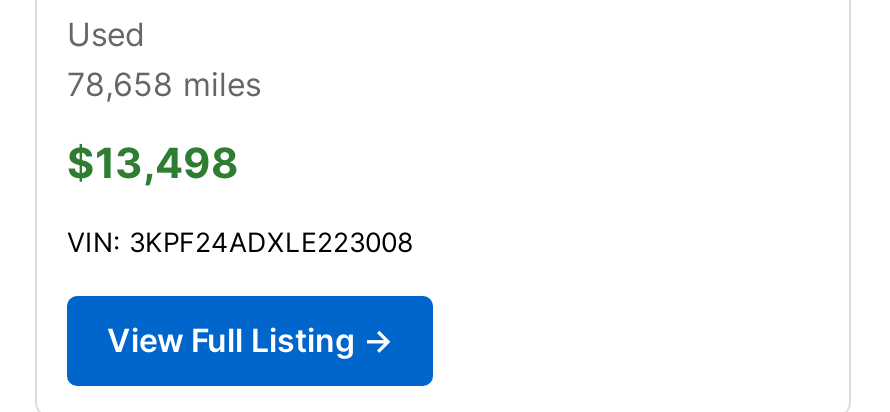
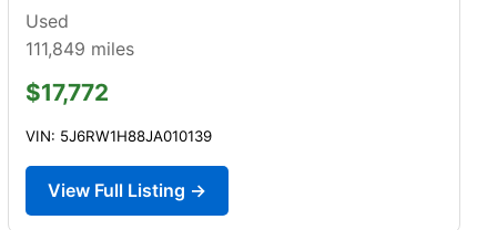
- 78,658 miles
+ 111,849 miles

- $13,498
+ $17,772

- VIN: 3KPF24ADXLE223008
+ VIN: 5J6RW1H88JA010139
